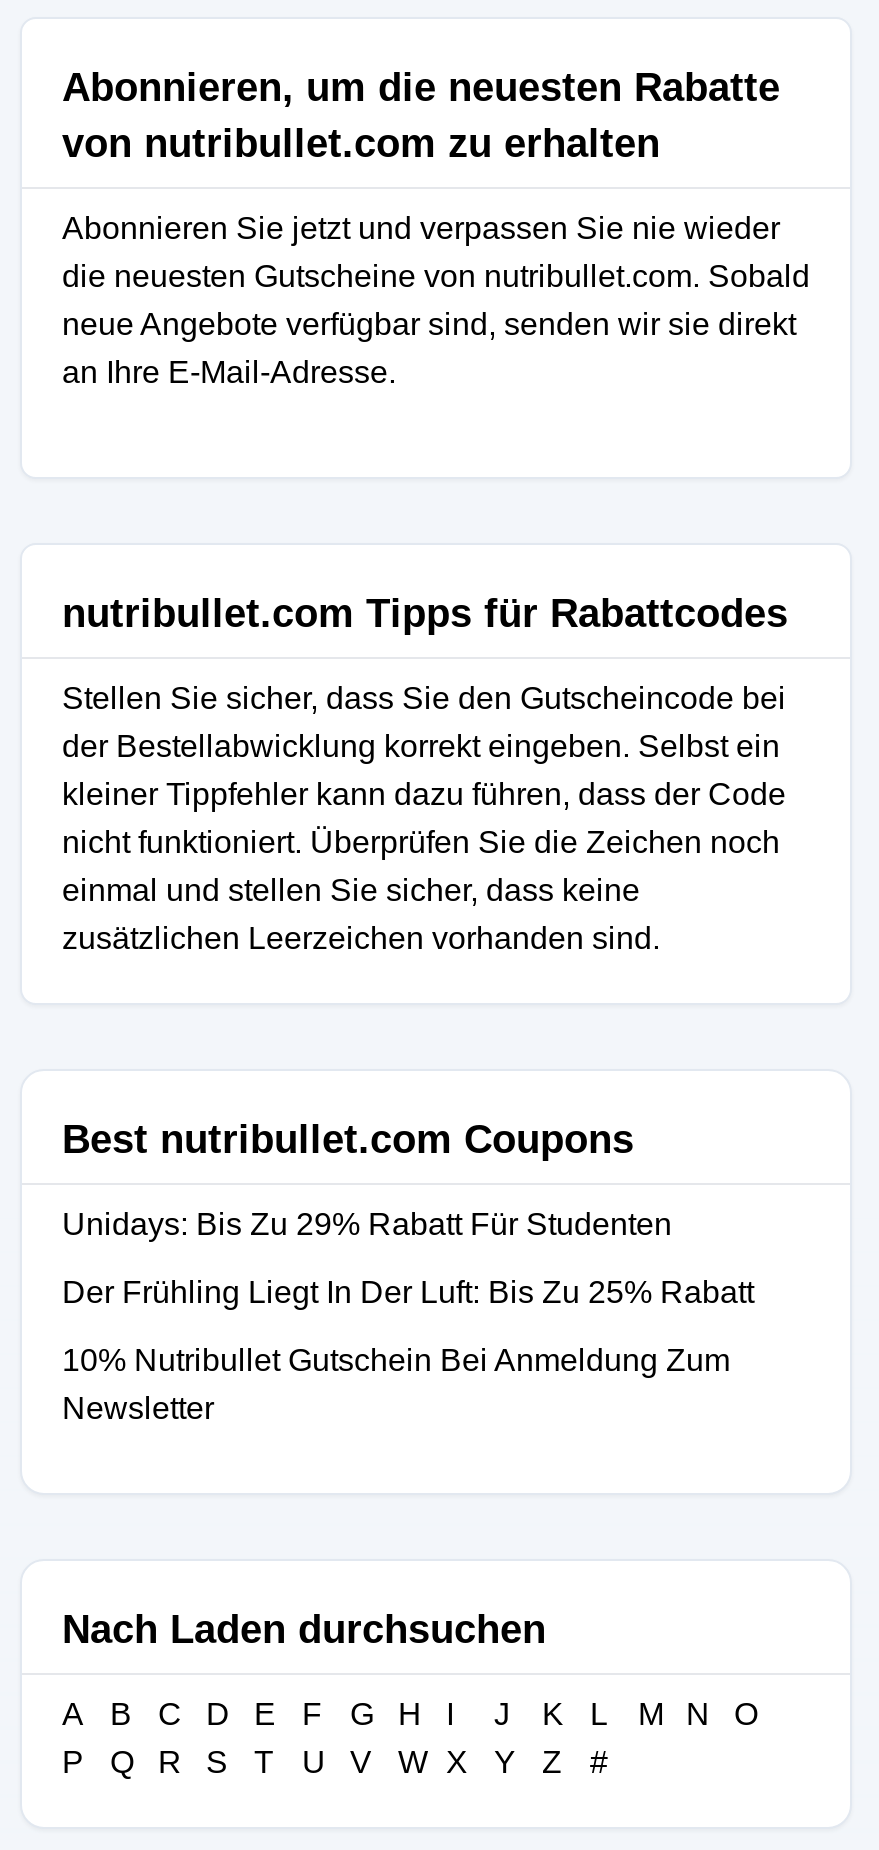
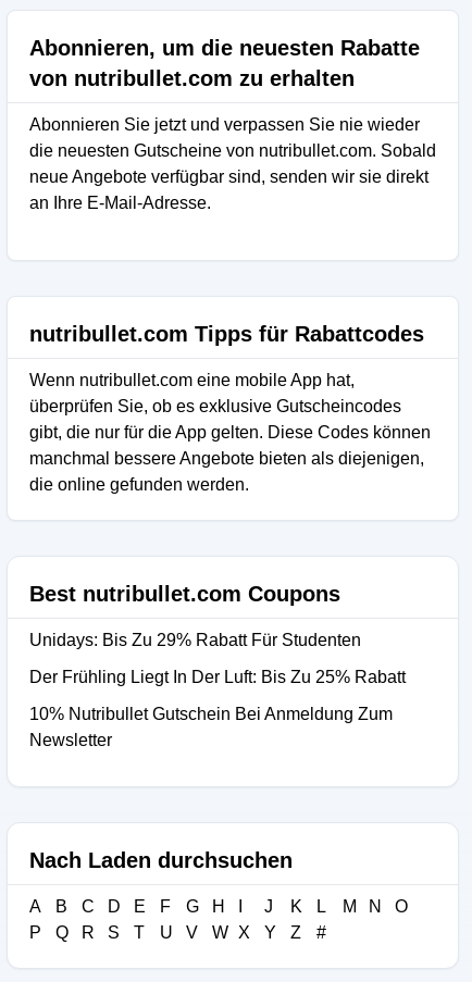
- Stellen Sie sicher, dass Sie den Gutscheincode bei
- der Bestellabwicklung korrekt eingeben. Selbst ein
- kleiner Tippfehler kann dazu führen, dass der Code
- nicht funktioniert. Überprüfen Sie die Zeichen noch
- einmal und stellen Sie sicher, dass keine
- zusätzlichen Leerzeichen vorhanden sind.
+ Wenn nutribullet.com eine mobile App hat,
+ überprüfen Sie, ob es exklusive Gutscheincodes
+ gibt, die nur für die App gelten. Diese Codes können
+ manchmal bessere Angebote bieten als diejenigen,
+ die online gefunden werden.
